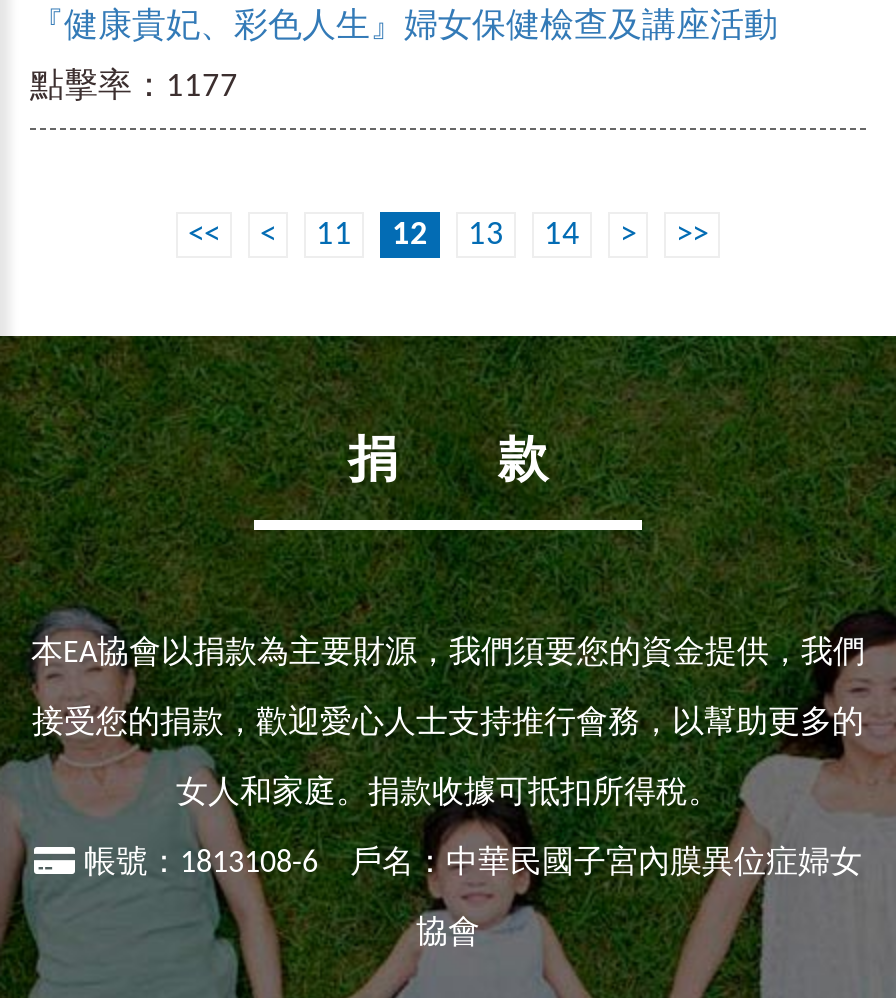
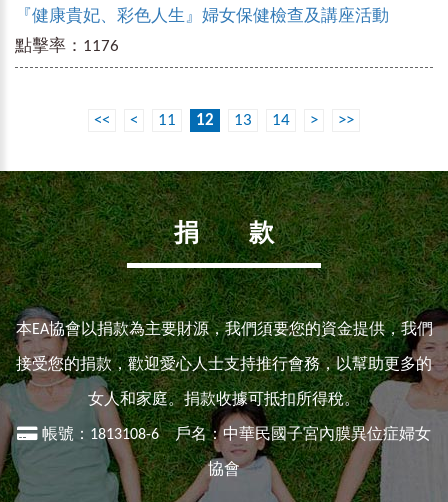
- 點擊率：1177
+ 點擊率：1176
